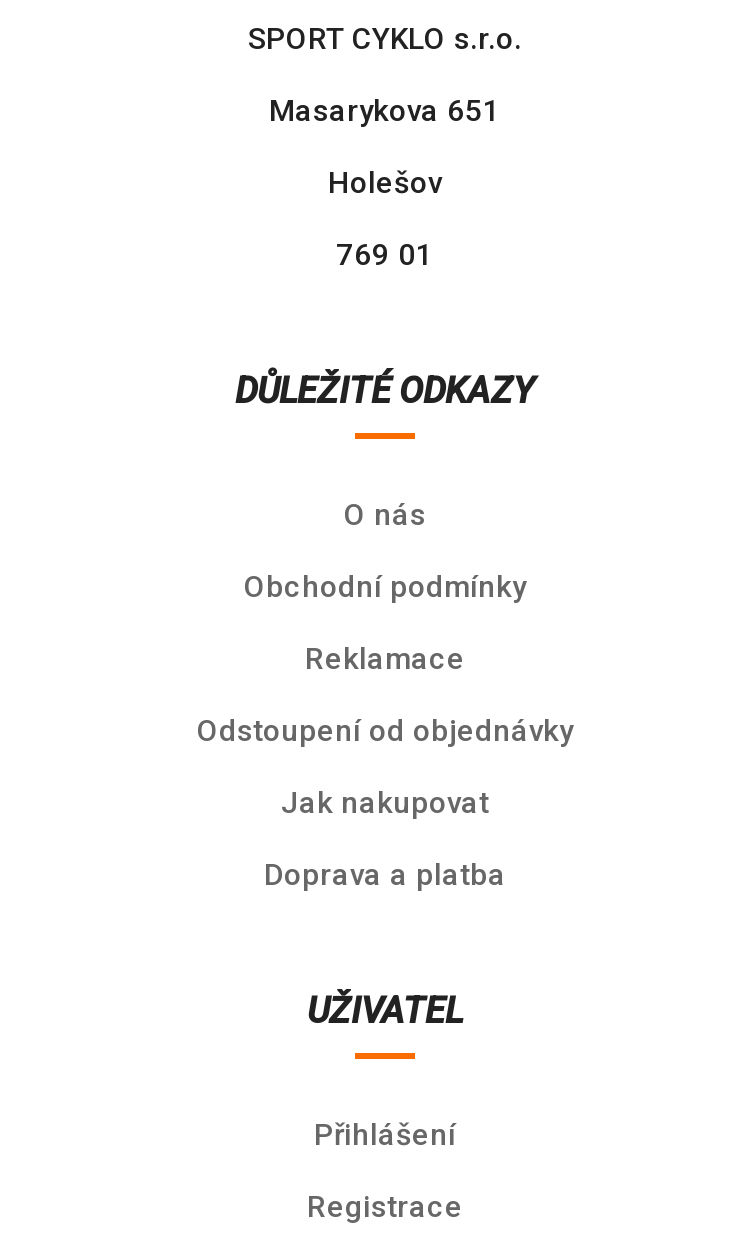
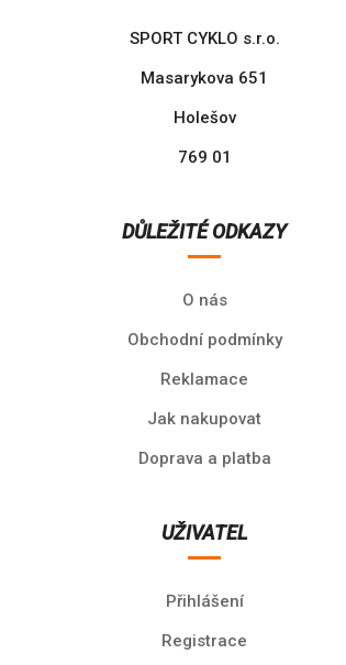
- Odstoupení od objednávky
